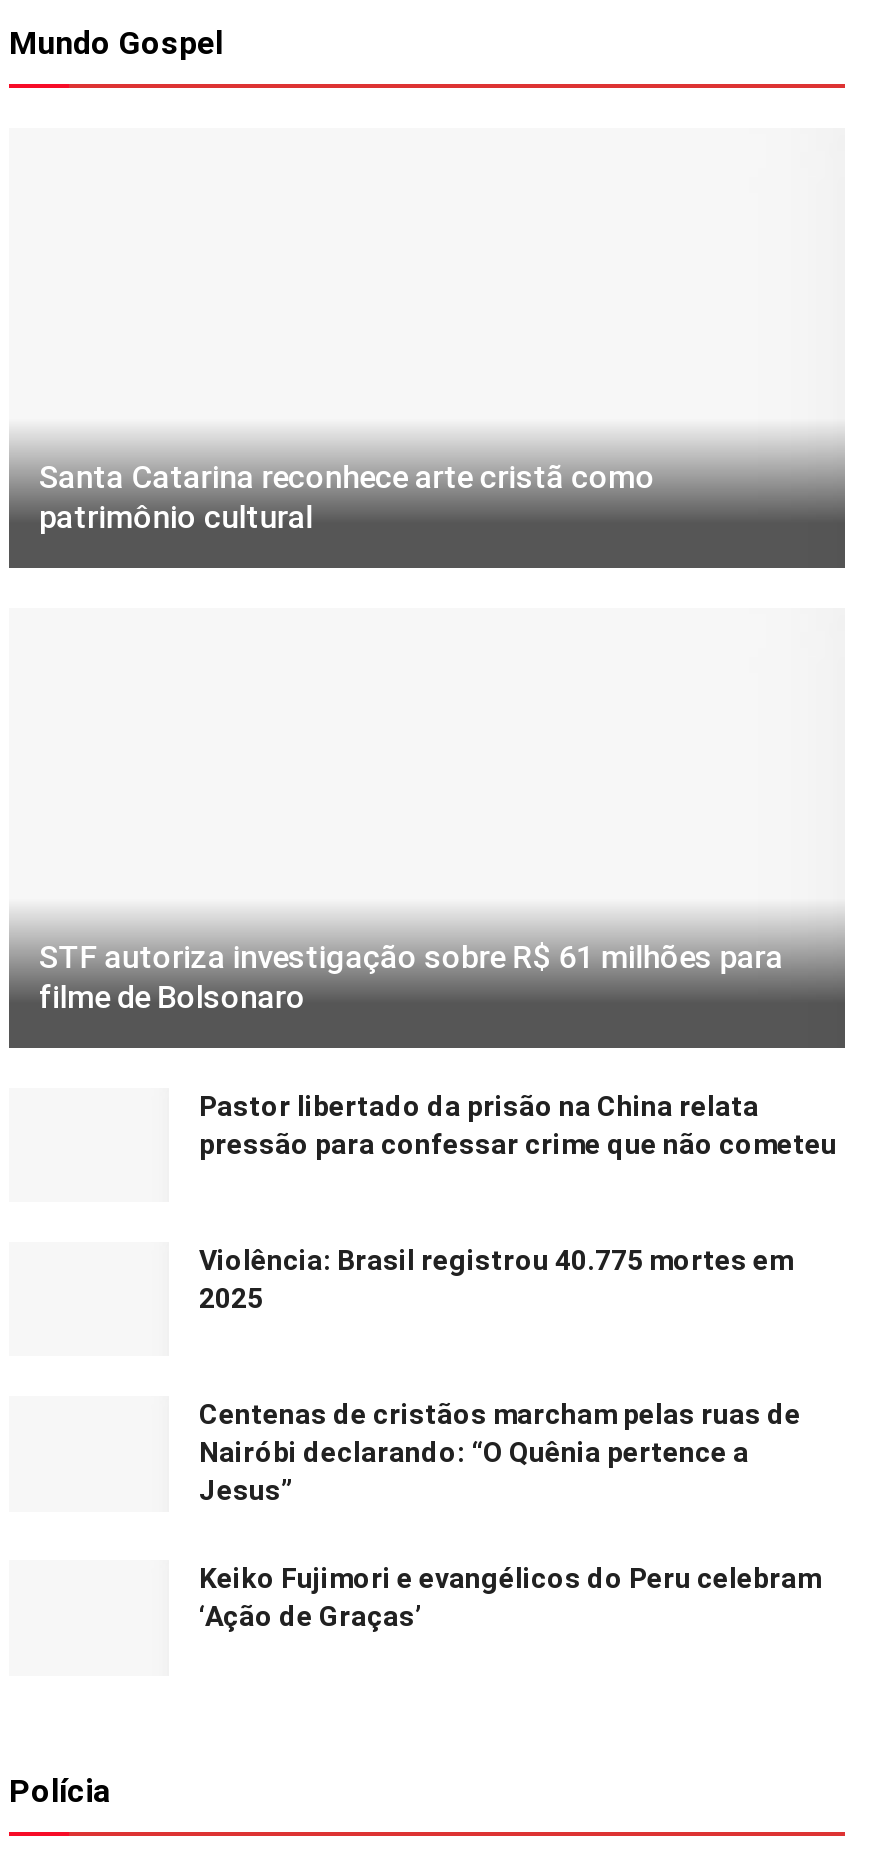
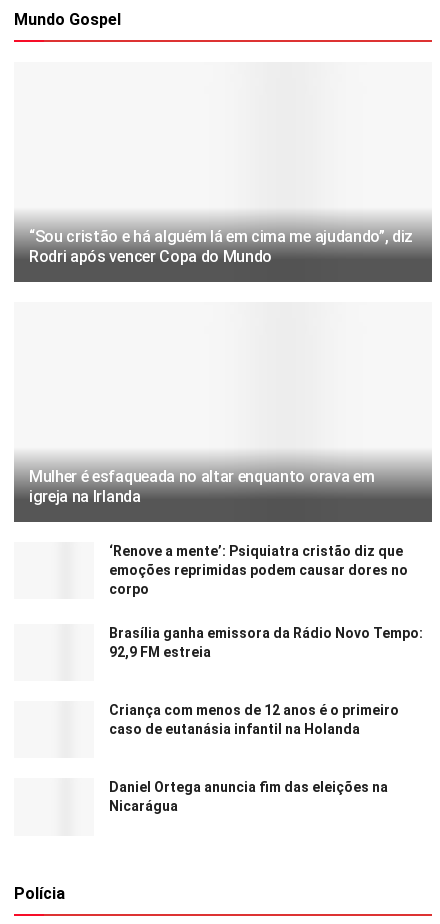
- Santa Catarina reconhece arte cristã como
- patrimônio cultural
+ “Sou cristão e há alguém lá em cima me ajudando”, diz
+ Rodri após vencer Copa do Mundo

- STF autoriza investigação sobre R$ 61 milhões para
- filme de Bolsonaro
+ Mulher é esfaqueada no altar enquanto orava em
+ igreja na Irlanda

- Pastor libertado da prisão na China relata
- pressão para confessar crime que não cometeu
+ ‘Renove a mente’: Psiquiatra cristão diz que
+ emoções reprimidas podem causar dores no
+ corpo

- Violência: Brasil registrou 40.775 mortes em
- 2025
+ Brasília ganha emissora da Rádio Novo Tempo:
+ 92,9 FM estreia

- Centenas de cristãos marcham pelas ruas de
- Nairóbi declarando: “O Quênia pertence a
- Jesus”
+ Criança com menos de 12 anos é o primeiro
+ caso de eutanásia infantil na Holanda

- Keiko Fujimori e evangélicos do Peru celebram
- ‘Ação de Graças’
+ Daniel Ortega anuncia fim das eleições na
+ Nicarágua
